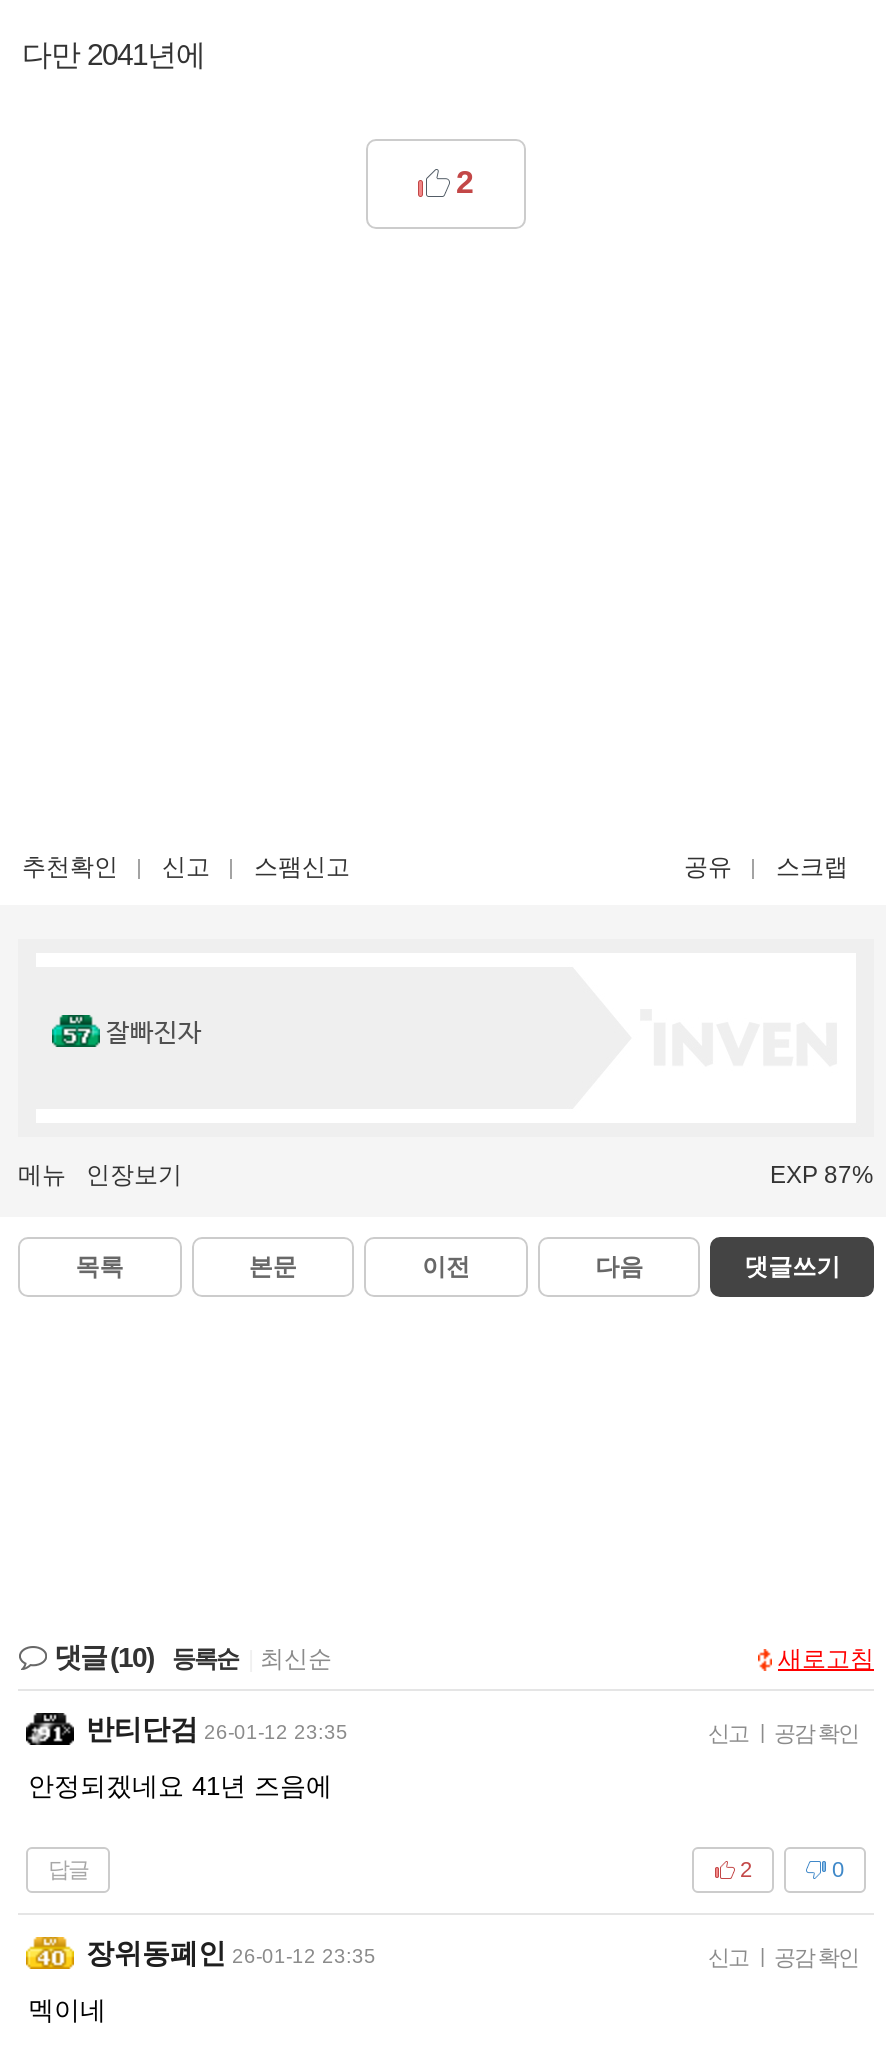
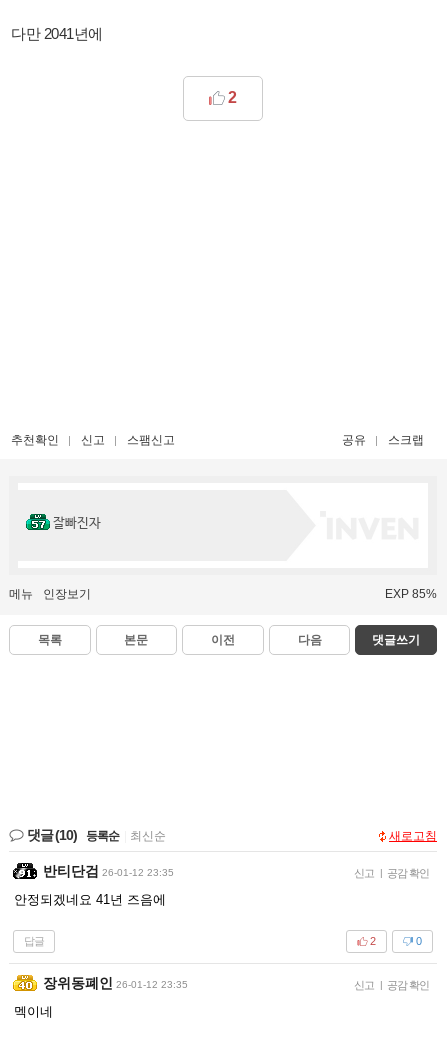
- EXP 87%
+ EXP 85%
